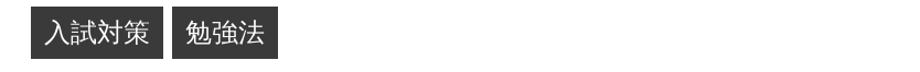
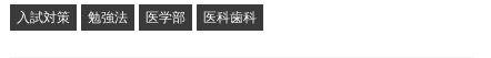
+ 医学部
+ 医科歯科
